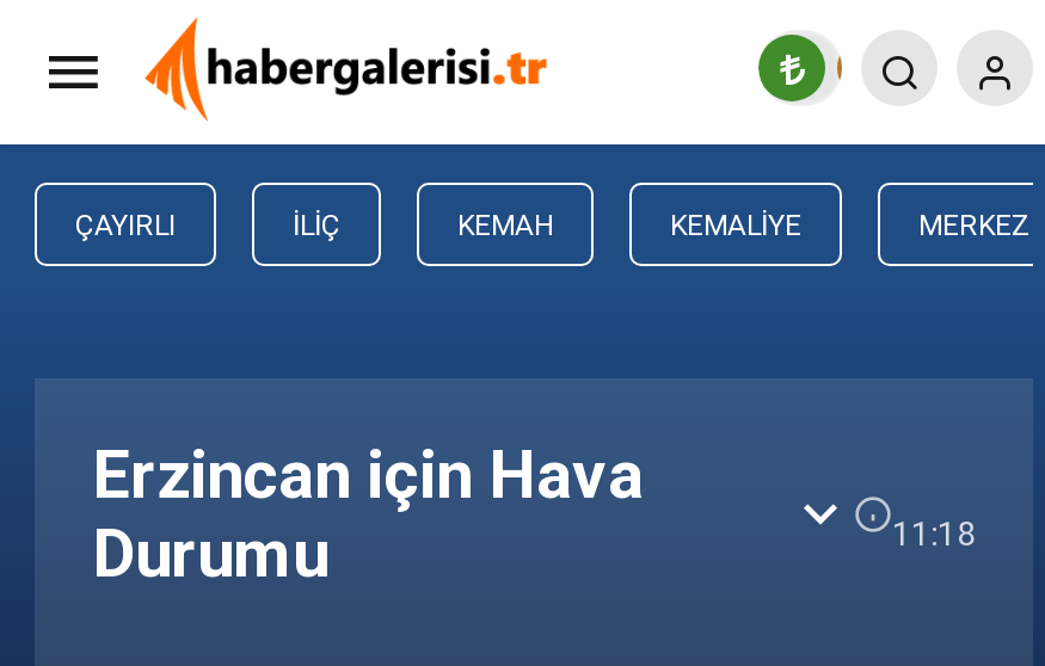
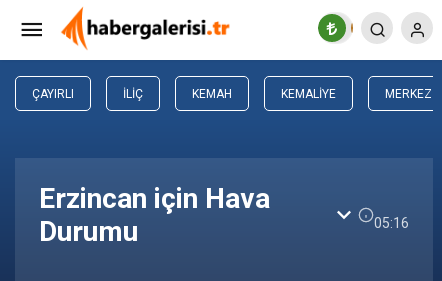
- 11:18
+ 05:16
